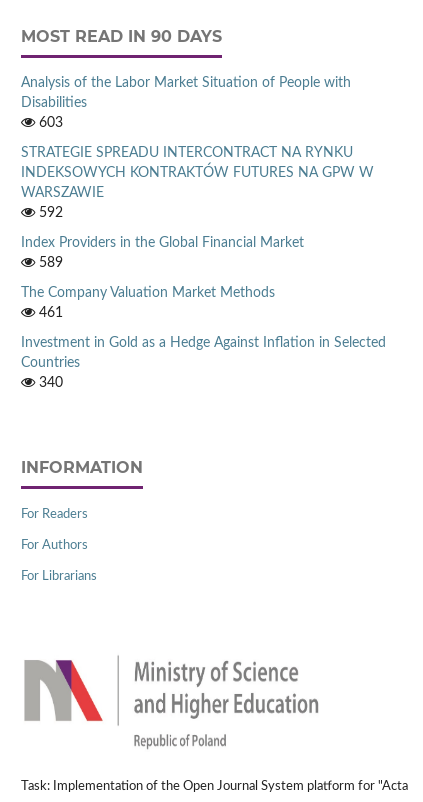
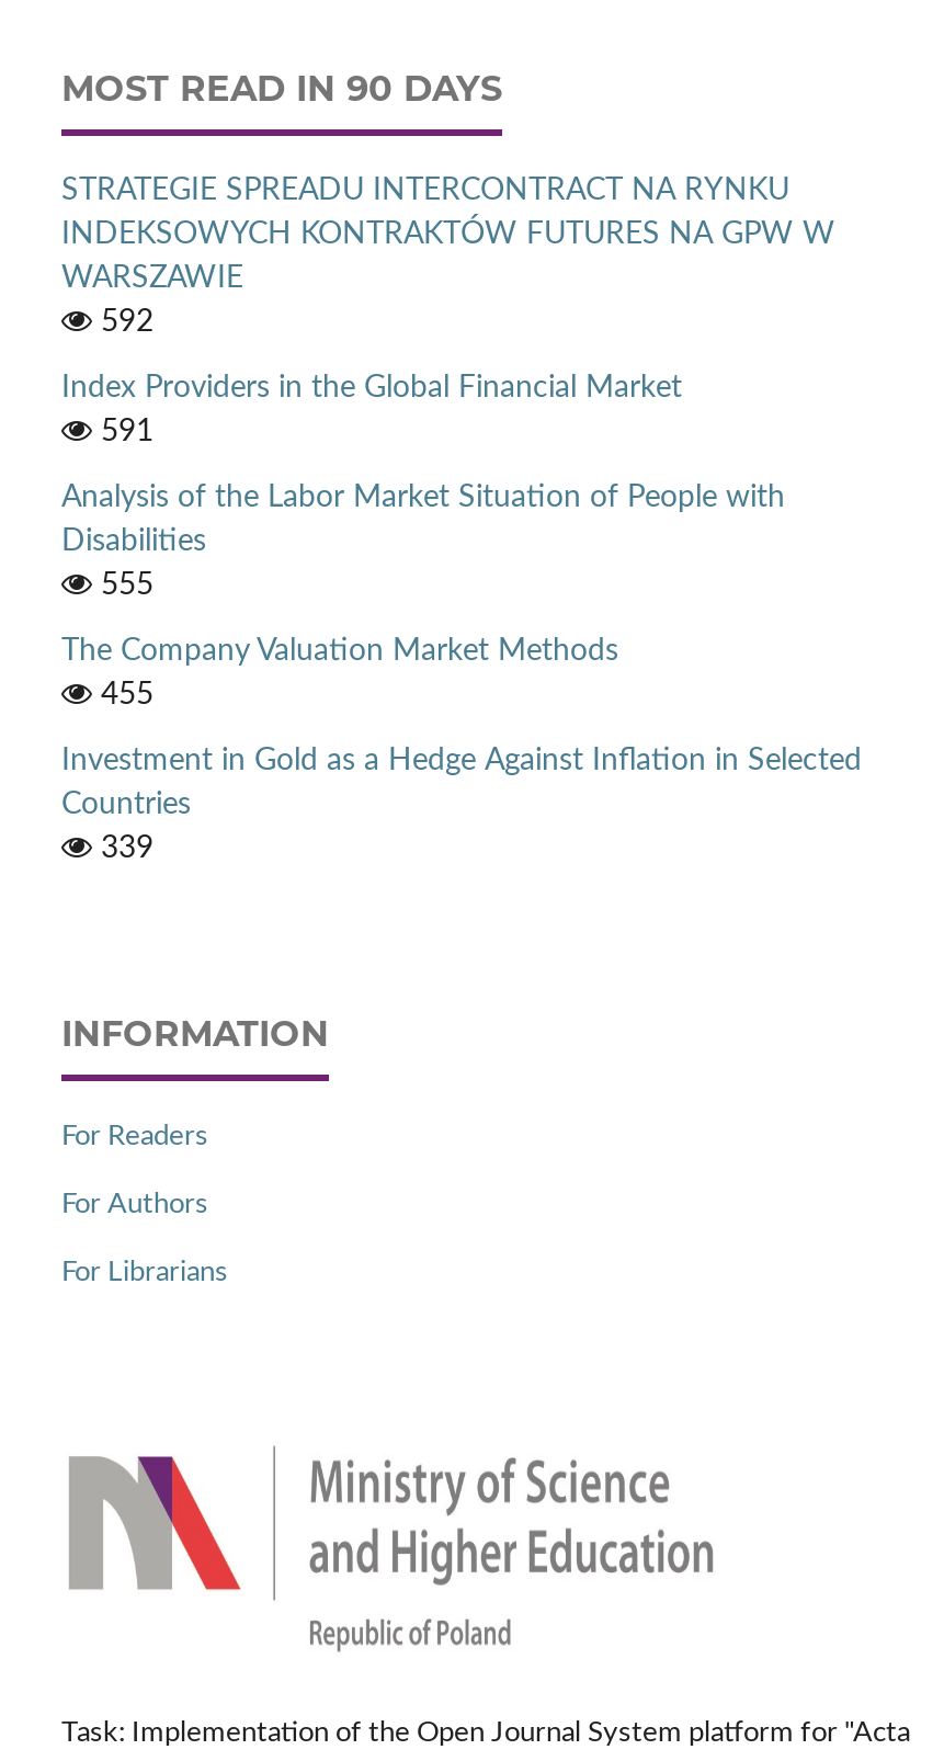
moved down: Analysis of the Labor Market Situation of People with | Disabilities

- 603

moved up: STRATEGIE SPREADU INTERCONTRACT NA RYNKU | INDEKSOWYCH KONTRAKTÓW FUTURES NA GPW W | WARSZAWIE | 592 | Index Providers in the Global Financial Market

- 589
+ 591
+ 555

- 461
+ 455

- 340
+ 339
